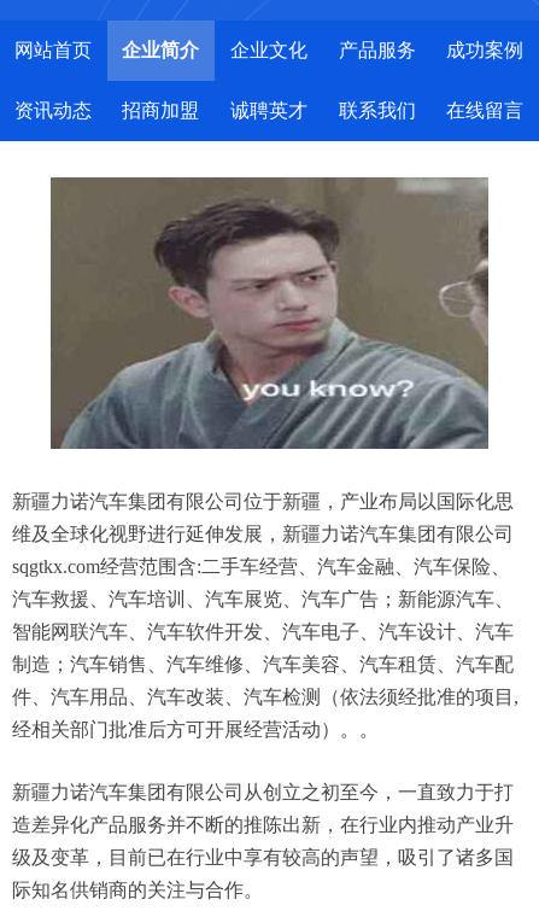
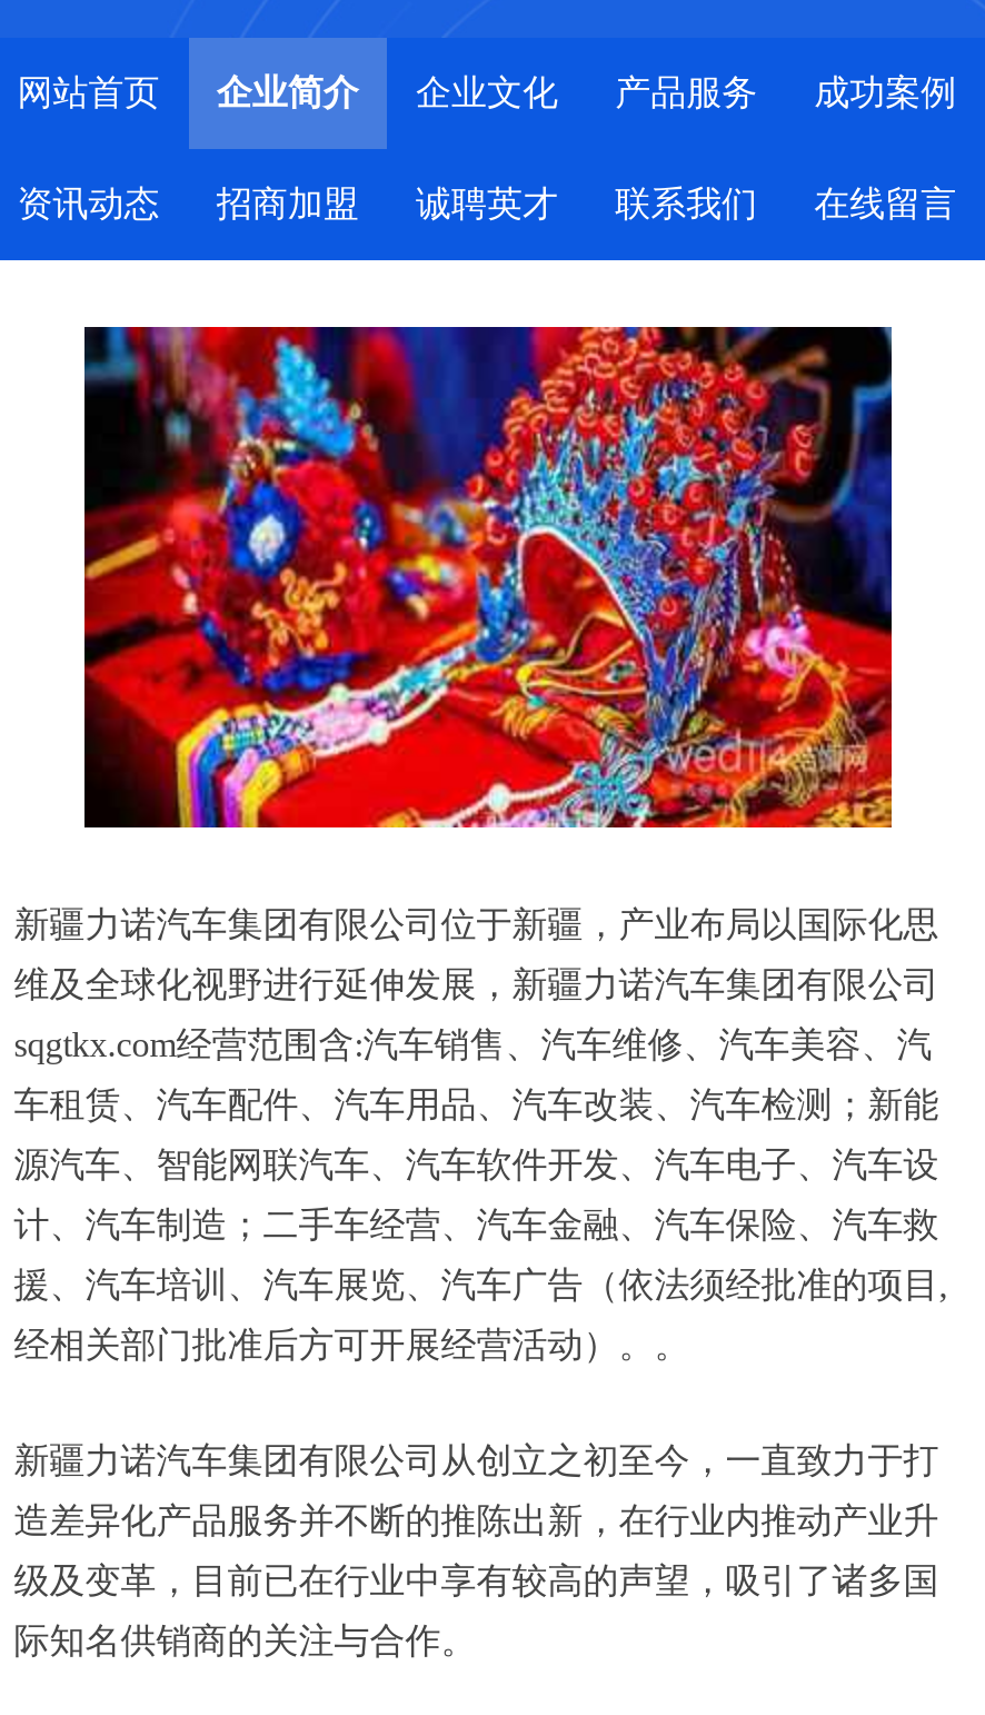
- [image]
+ [image]

- sqgtkx.com经营范围含:二手车经营、汽车金融、汽车保险、
+ sqgtkx.com经营范围含:汽车销售、汽车维修、汽车美容、汽

- 汽车救援、汽车培训、汽车展览、汽车广告；新能源汽车、
+ 车租赁、汽车配件、汽车用品、汽车改装、汽车检测；新能

- 智能网联汽车、汽车软件开发、汽车电子、汽车设计、汽车
+ 源汽车、智能网联汽车、汽车软件开发、汽车电子、汽车设

- 制造；汽车销售、汽车维修、汽车美容、汽车租赁、汽车配
+ 计、汽车制造；二手车经营、汽车金融、汽车保险、汽车救

- 件、汽车用品、汽车改装、汽车检测（依法须经批准的项目,
+ 援、汽车培训、汽车展览、汽车广告（依法须经批准的项目,
